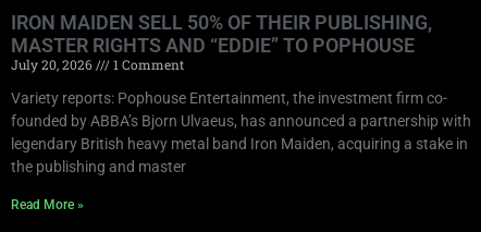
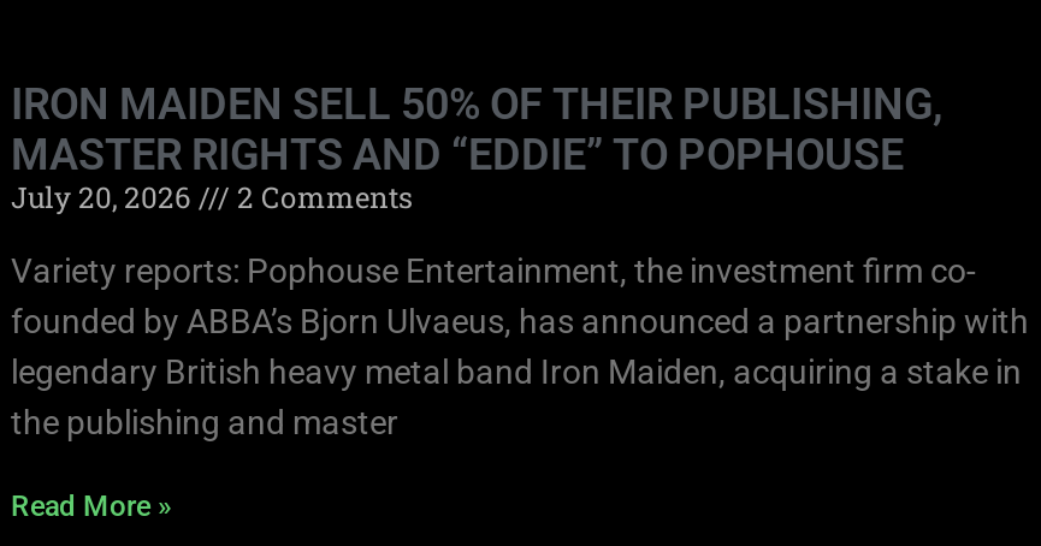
- July 20, 2026 1 Comment
+ July 20, 2026 2 Comments
